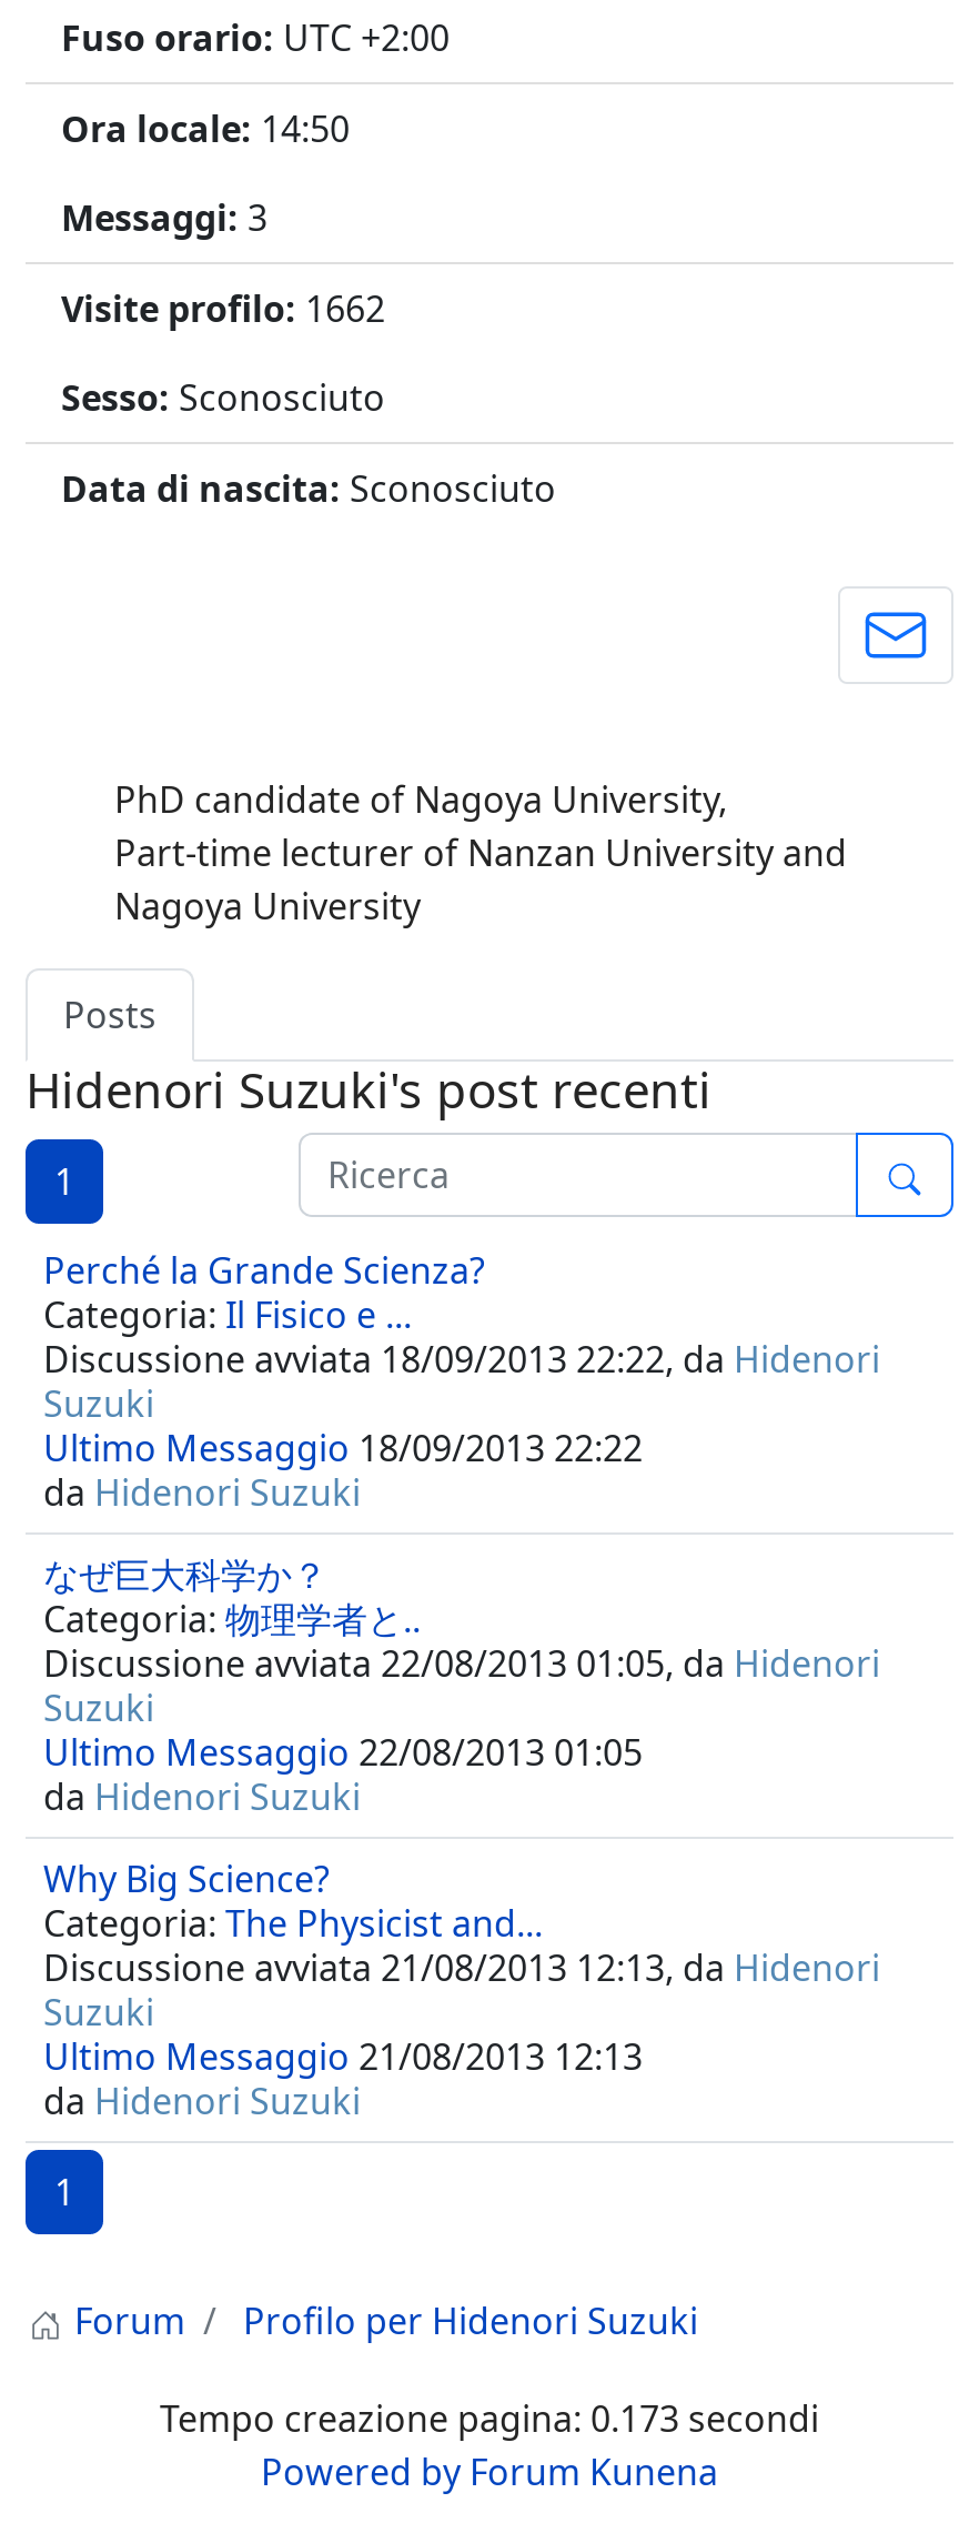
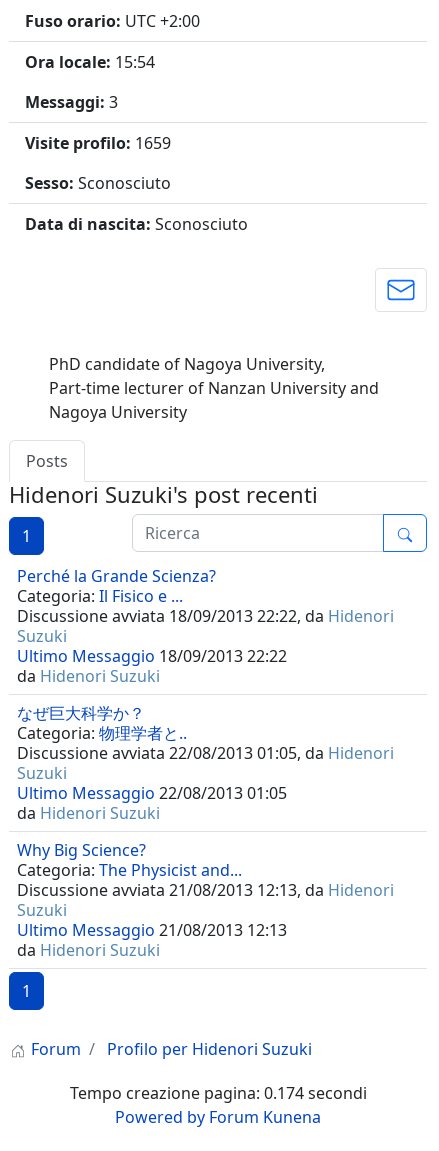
- Ora locale: 14:50
+ Ora locale: 15:54

- Visite profilo: 1662
+ Visite profilo: 1659

- Tempo creazione pagina: 0.173 secondi
+ Tempo creazione pagina: 0.174 secondi
